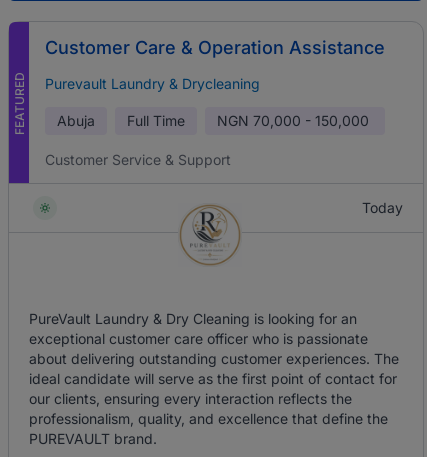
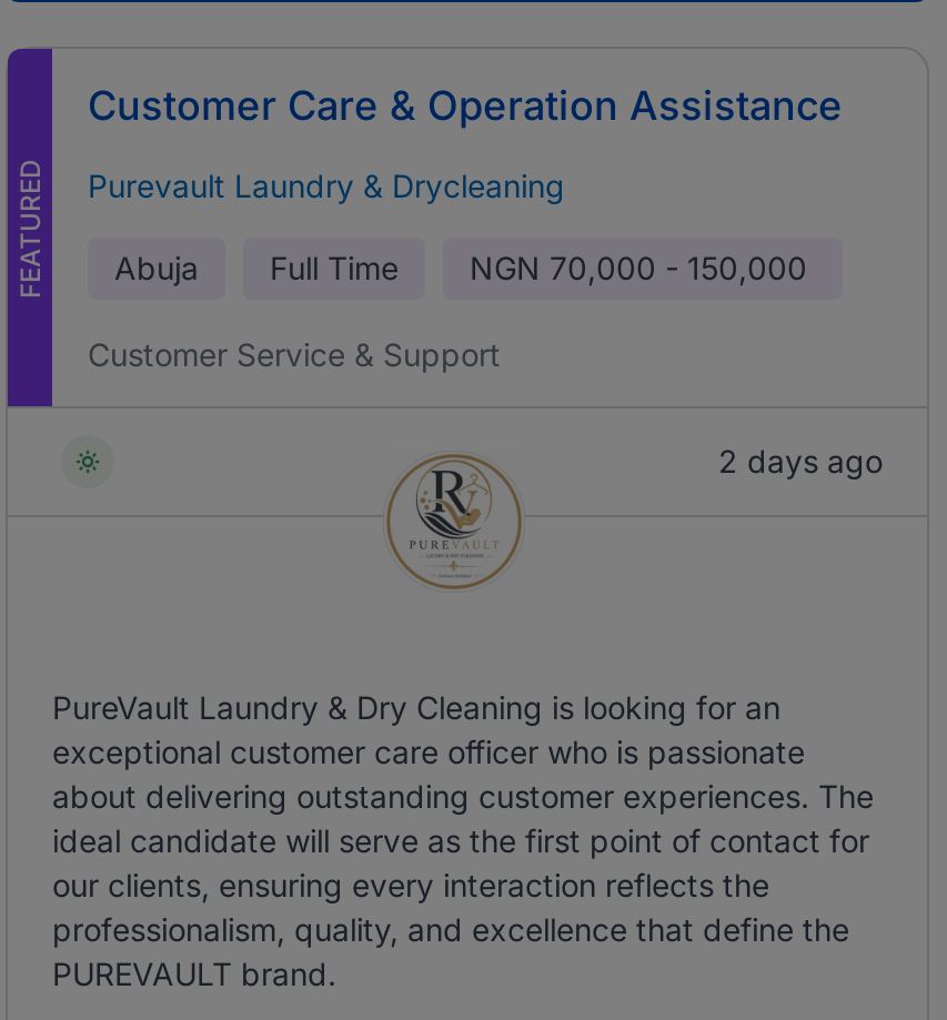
- Today
+ 2 days ago
